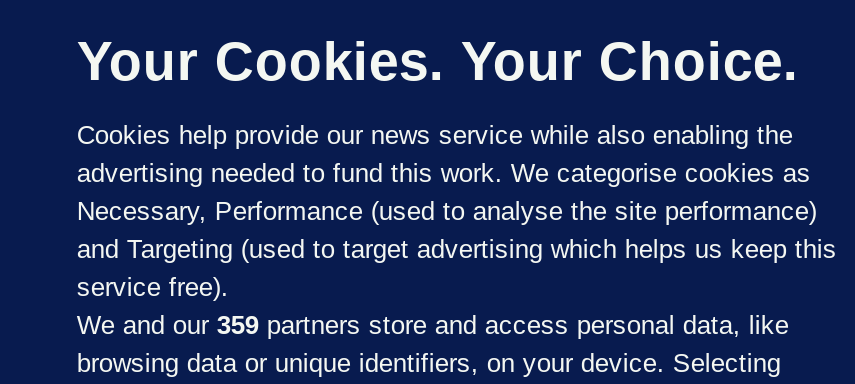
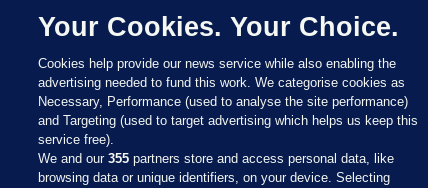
- We and our 359 partners store and access personal data, like
+ We and our 355 partners store and access personal data, like
